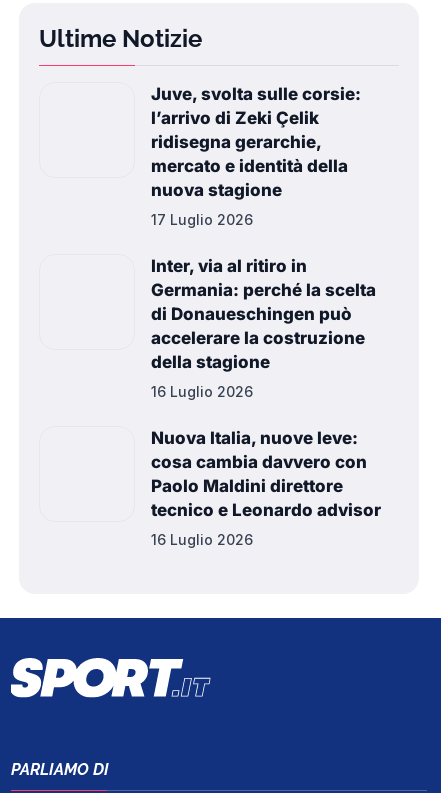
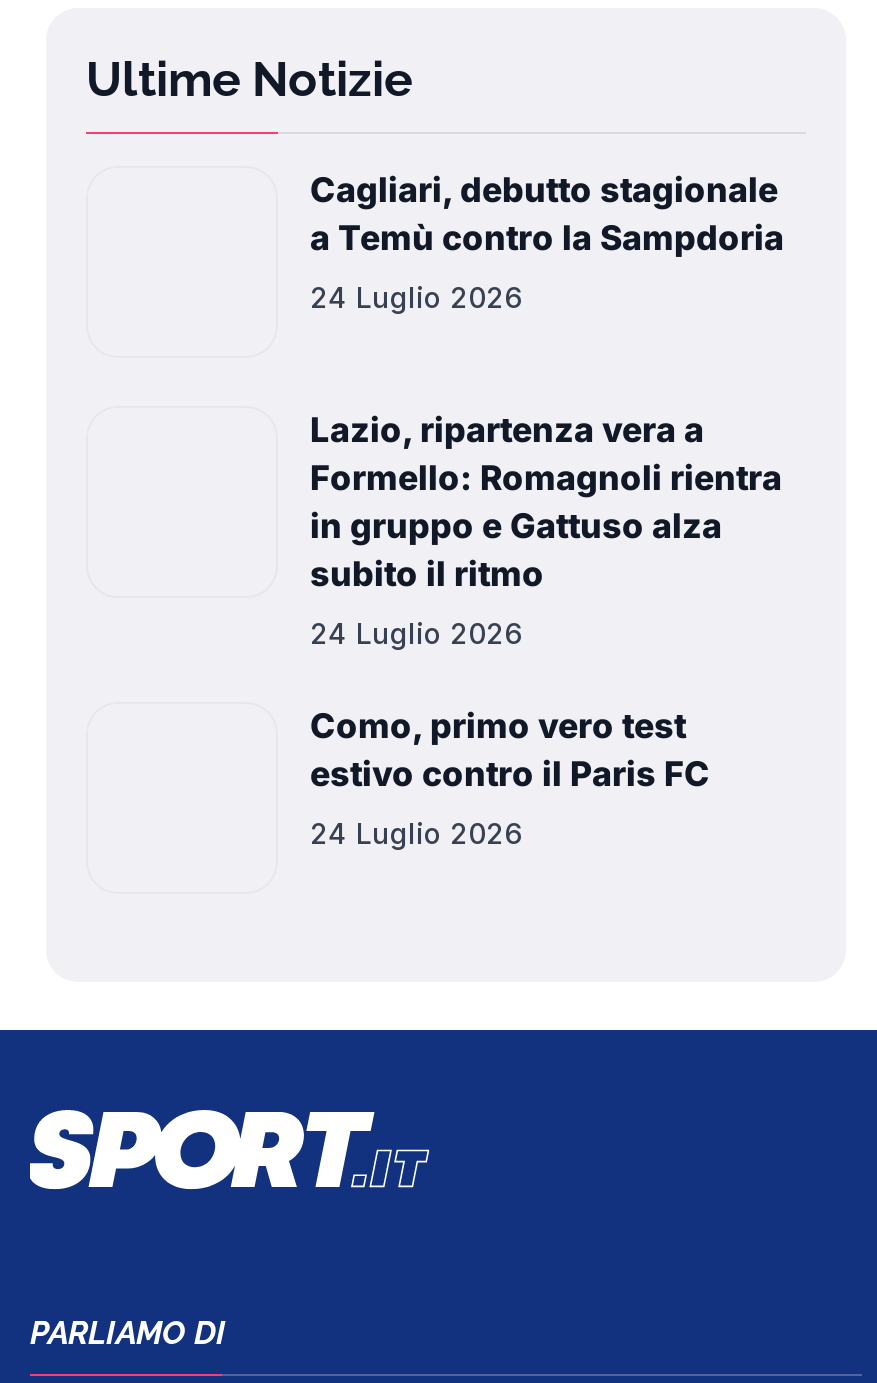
- Juve, svolta sulle corsie:
- l’arrivo di Zeki Çelik
- ridisegna gerarchie,
- mercato e identità della
- nuova stagione
+ Cagliari, debutto stagionale
+ a Temù contro la Sampdoria

- 17 Luglio 2026
+ 24 Luglio 2026

- Inter, via al ritiro in
- Germania: perché la scelta
- di Donaueschingen può
- accelerare la costruzione
- della stagione
+ Lazio, ripartenza vera a
+ Formello: Romagnoli rientra
+ in gruppo e Gattuso alza
+ subito il ritmo

- 16 Luglio 2026
+ 24 Luglio 2026

- Nuova Italia, nuove leve:
- cosa cambia davvero con
- Paolo Maldini direttore
- tecnico e Leonardo advisor
+ Como, primo vero test
+ estivo contro il Paris FC

- 16 Luglio 2026
+ 24 Luglio 2026
